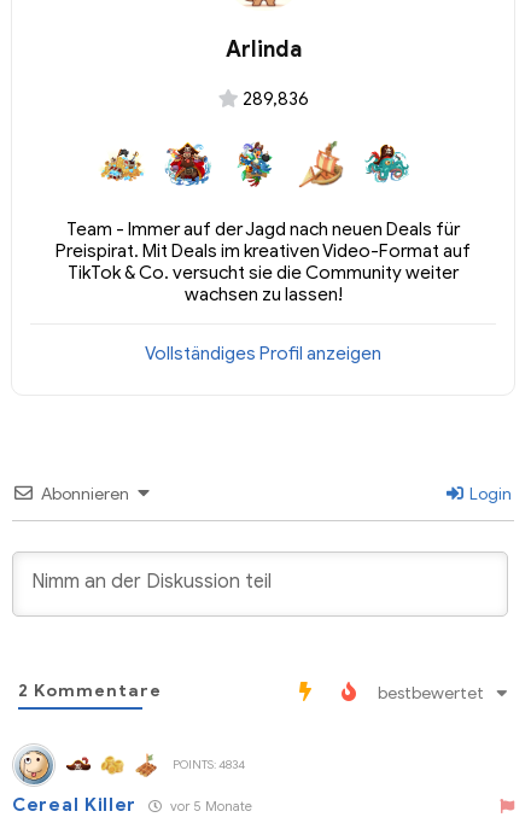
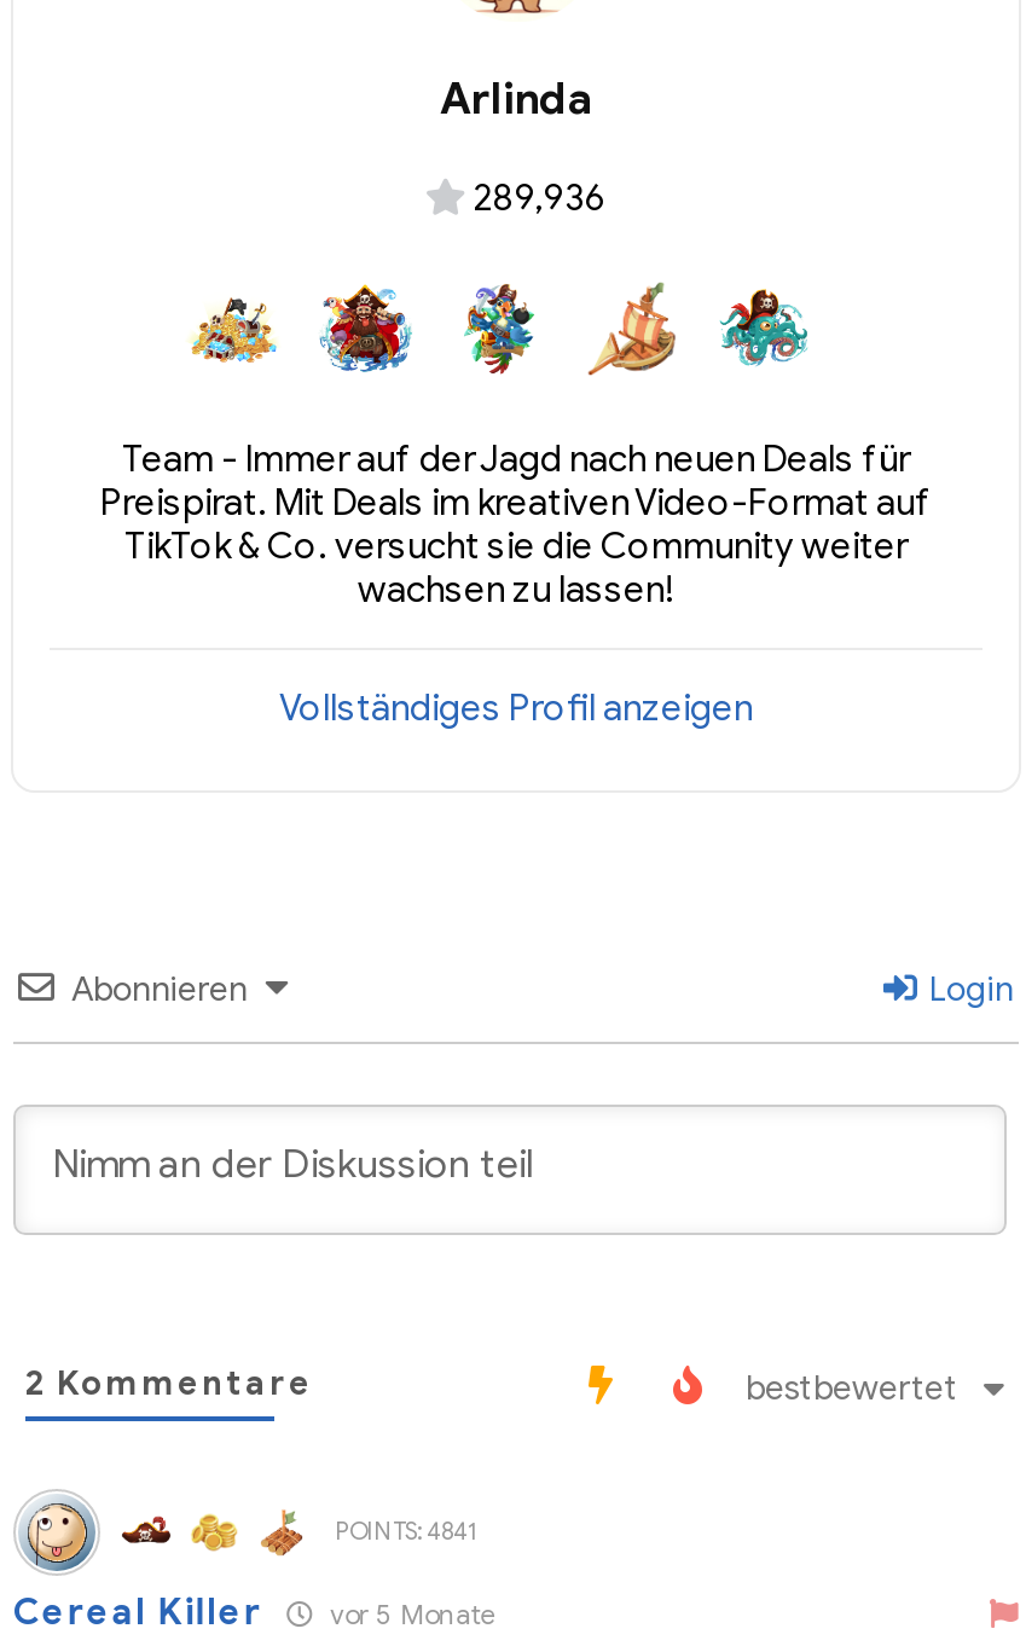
- 289,836
+ 289,936

- POINTS: 4834
+ POINTS: 4841
